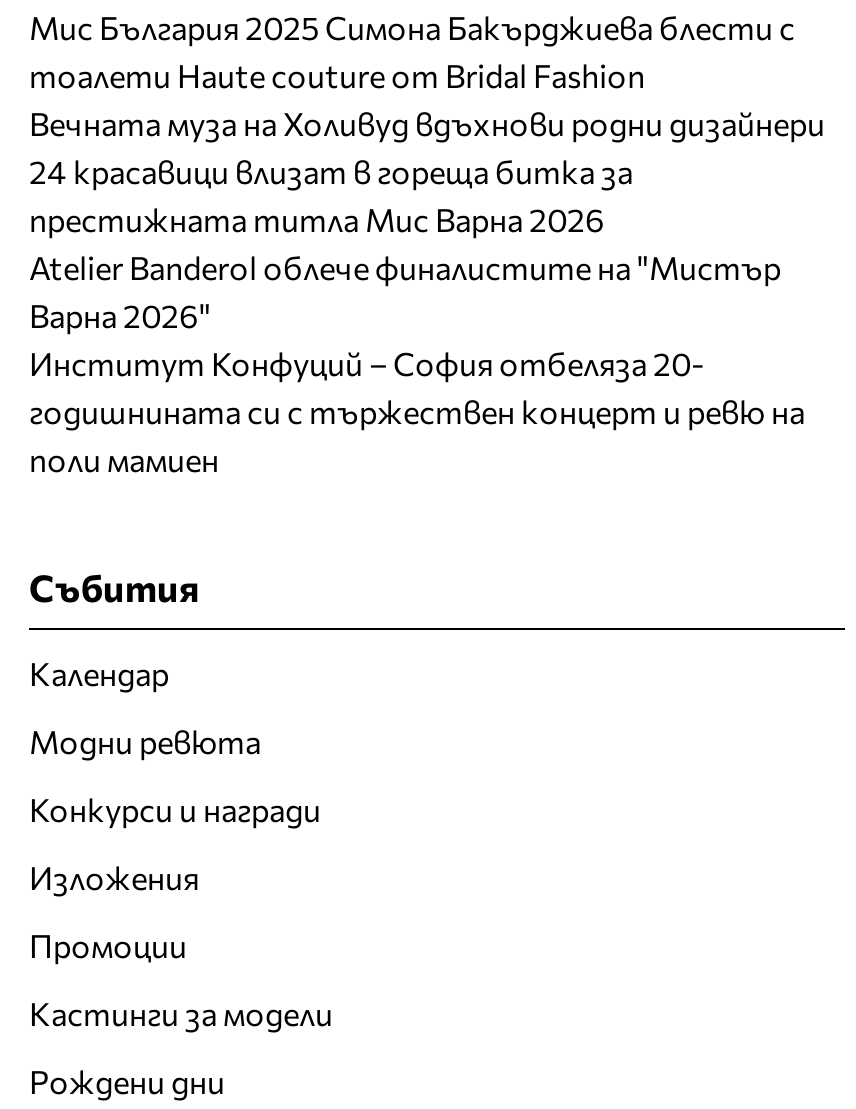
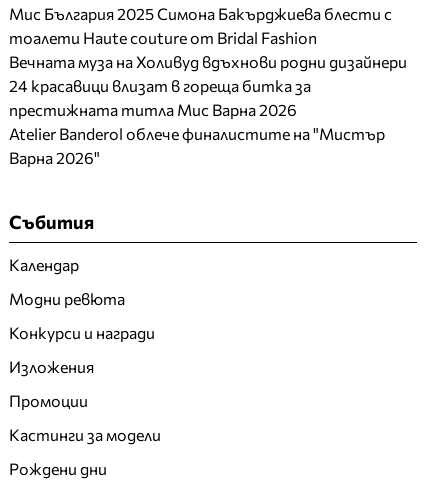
- Институт Конфуций – София отбеляза 20-
- годишнината си с тържествен концерт и ревю на
- поли мамиен
